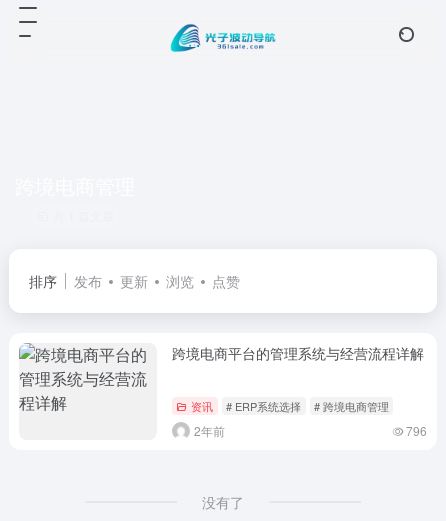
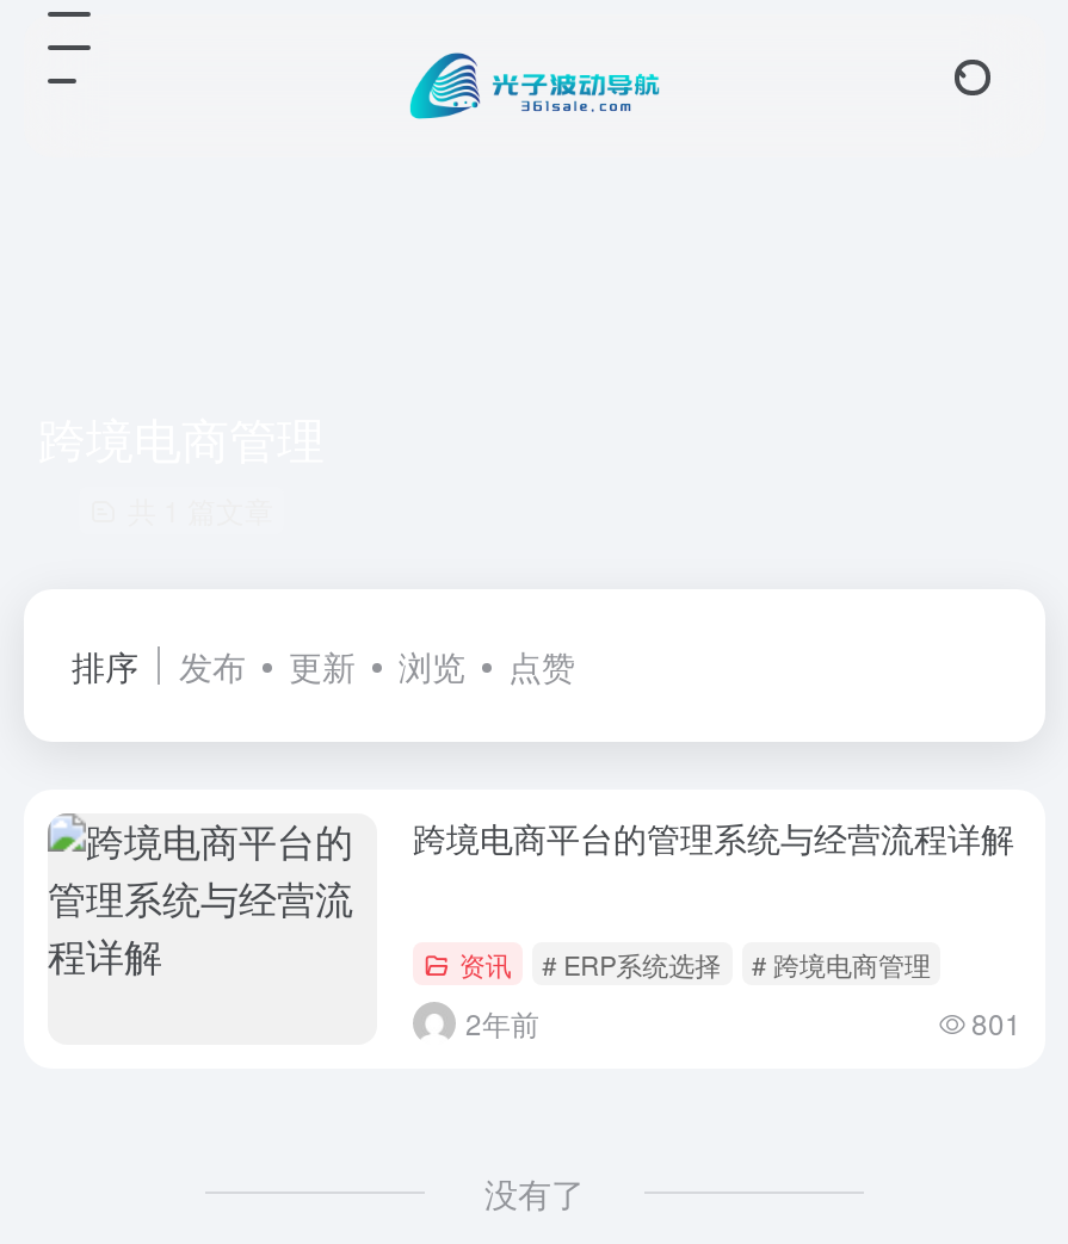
- 796
+ 801
